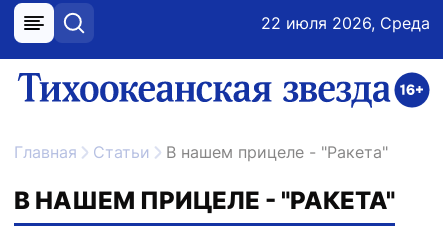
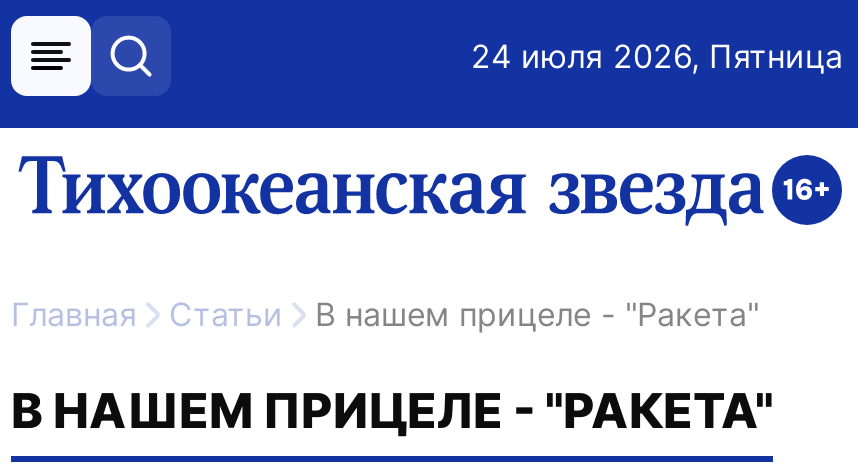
- 22 июля 2026, Среда
+ 24 июля 2026, Пятница
